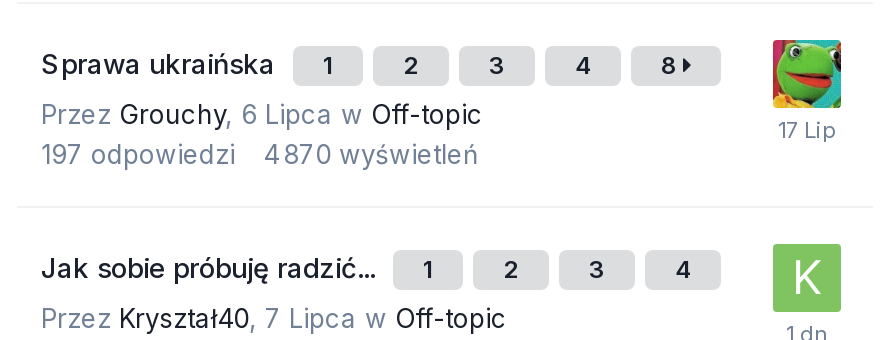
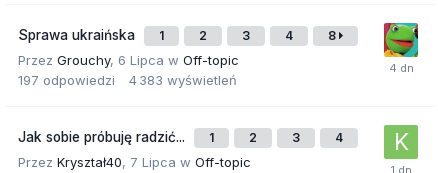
- 197 odpowiedzi 4 870 wyświetleń
+ 197 odpowiedzi 4 383 wyświetleń
